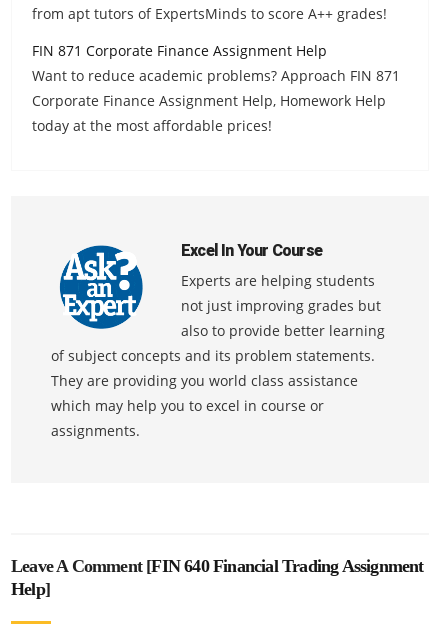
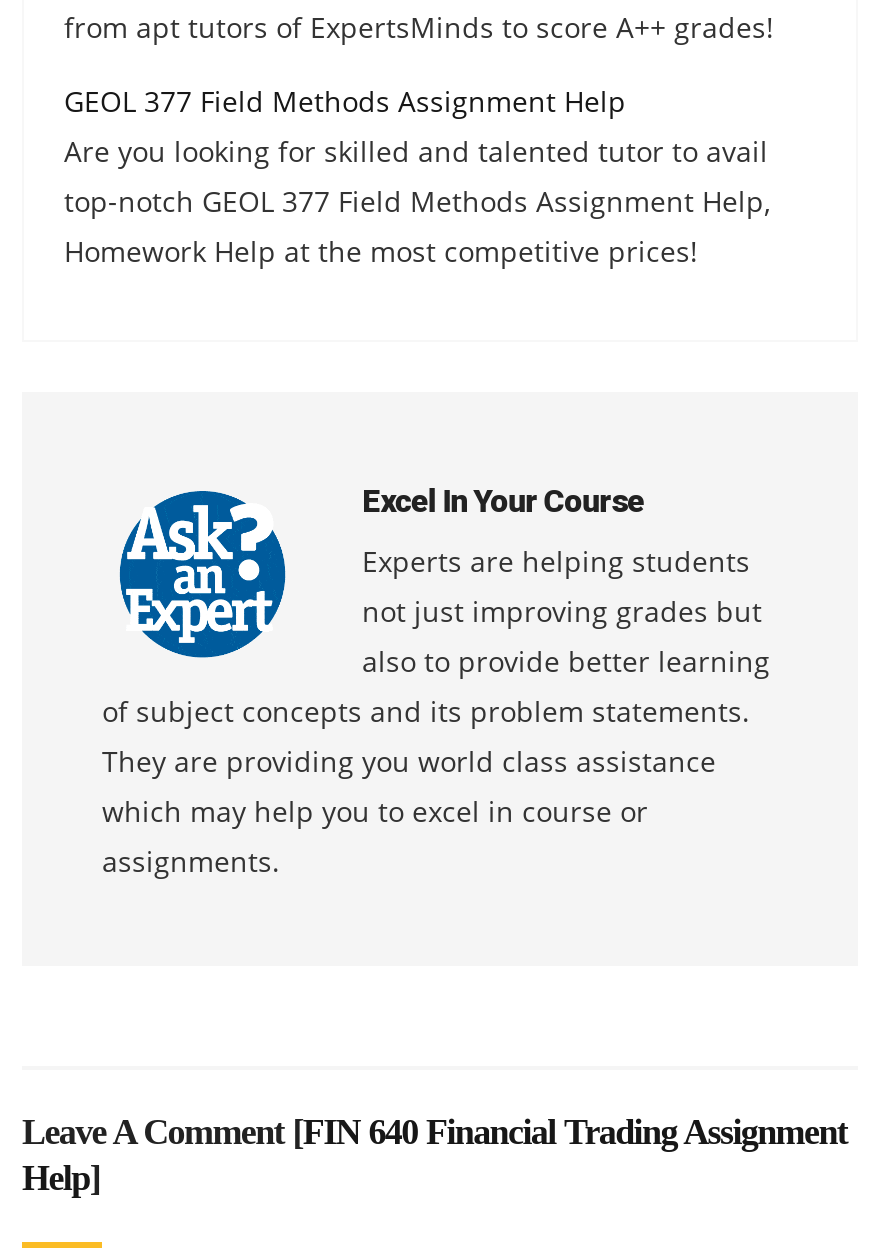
- FIN 871 Corporate Finance Assignment Help
- Want to reduce academic problems? Approach FIN 871
- Corporate Finance Assignment Help, Homework Help
- today at the most affordable prices!
+ GEOL 377 Field Methods Assignment Help
+ Are you looking for skilled and talented tutor to avail
+ top-notch GEOL 377 Field Methods Assignment Help,
+ Homework Help at the most competitive prices!
